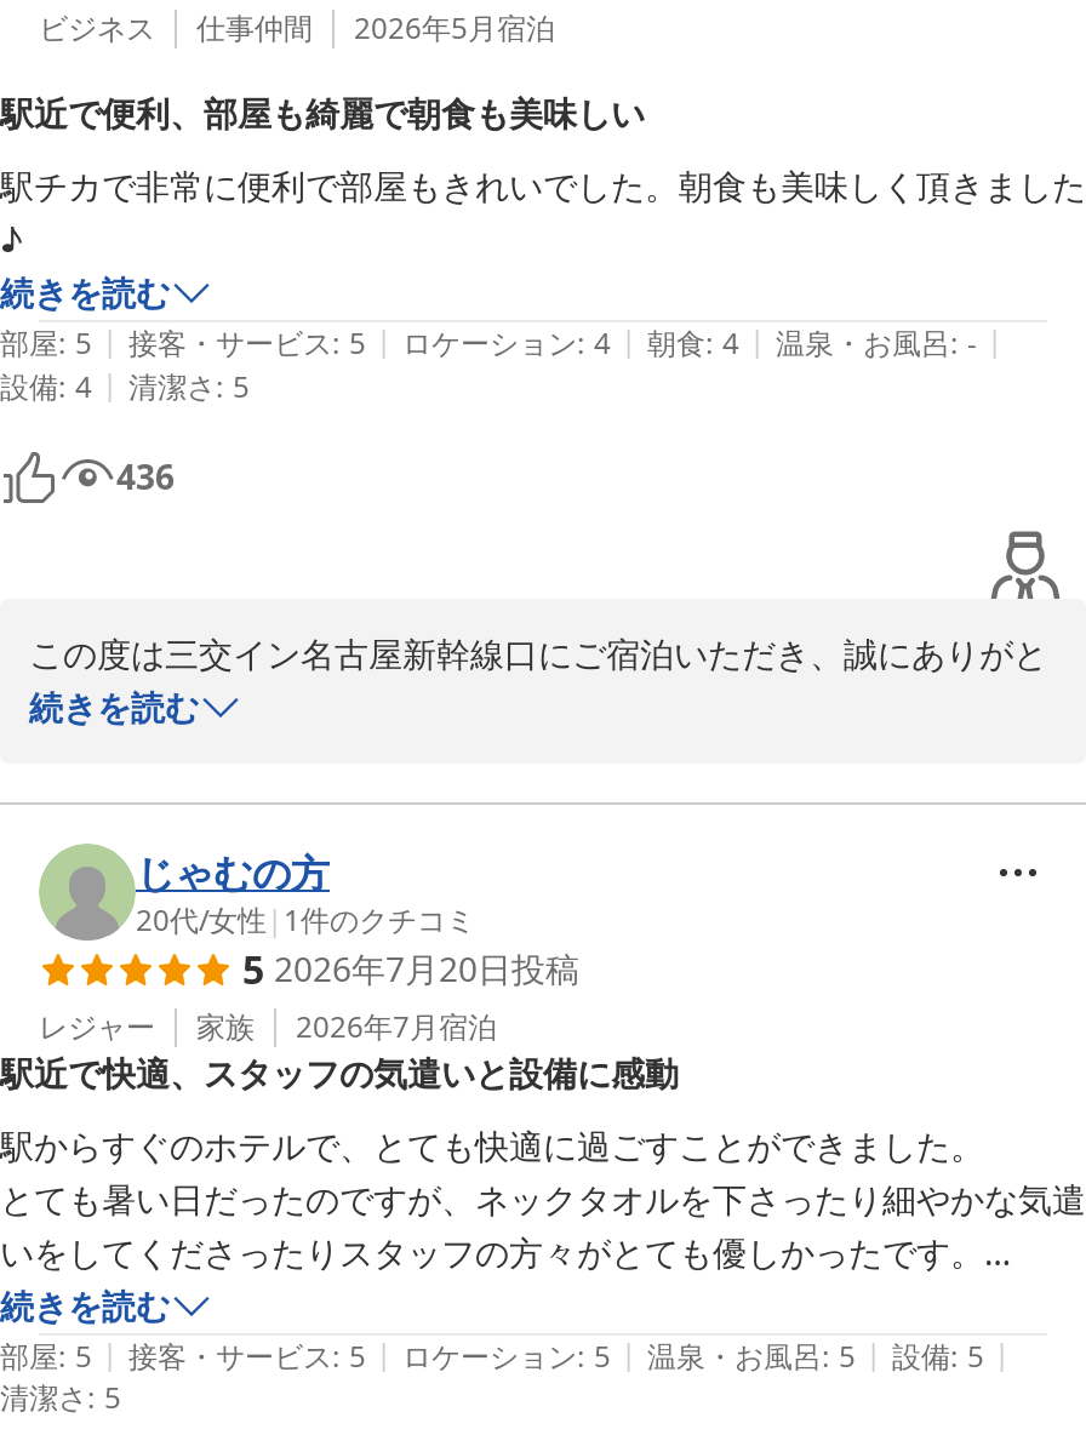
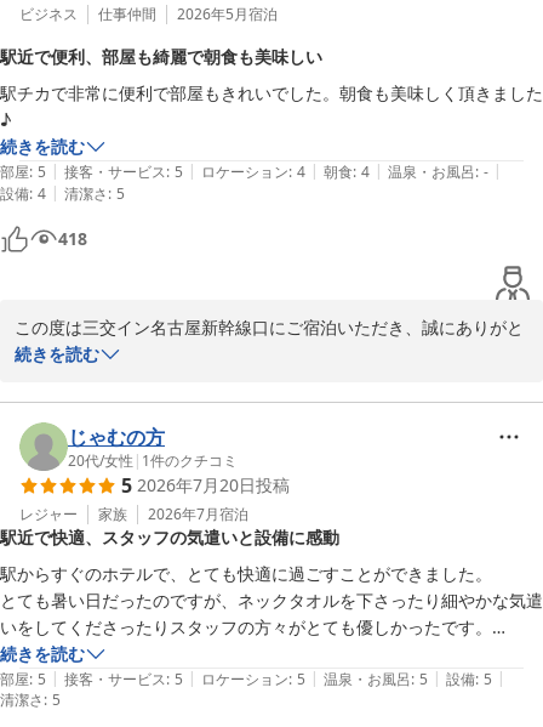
- 436
+ 418
